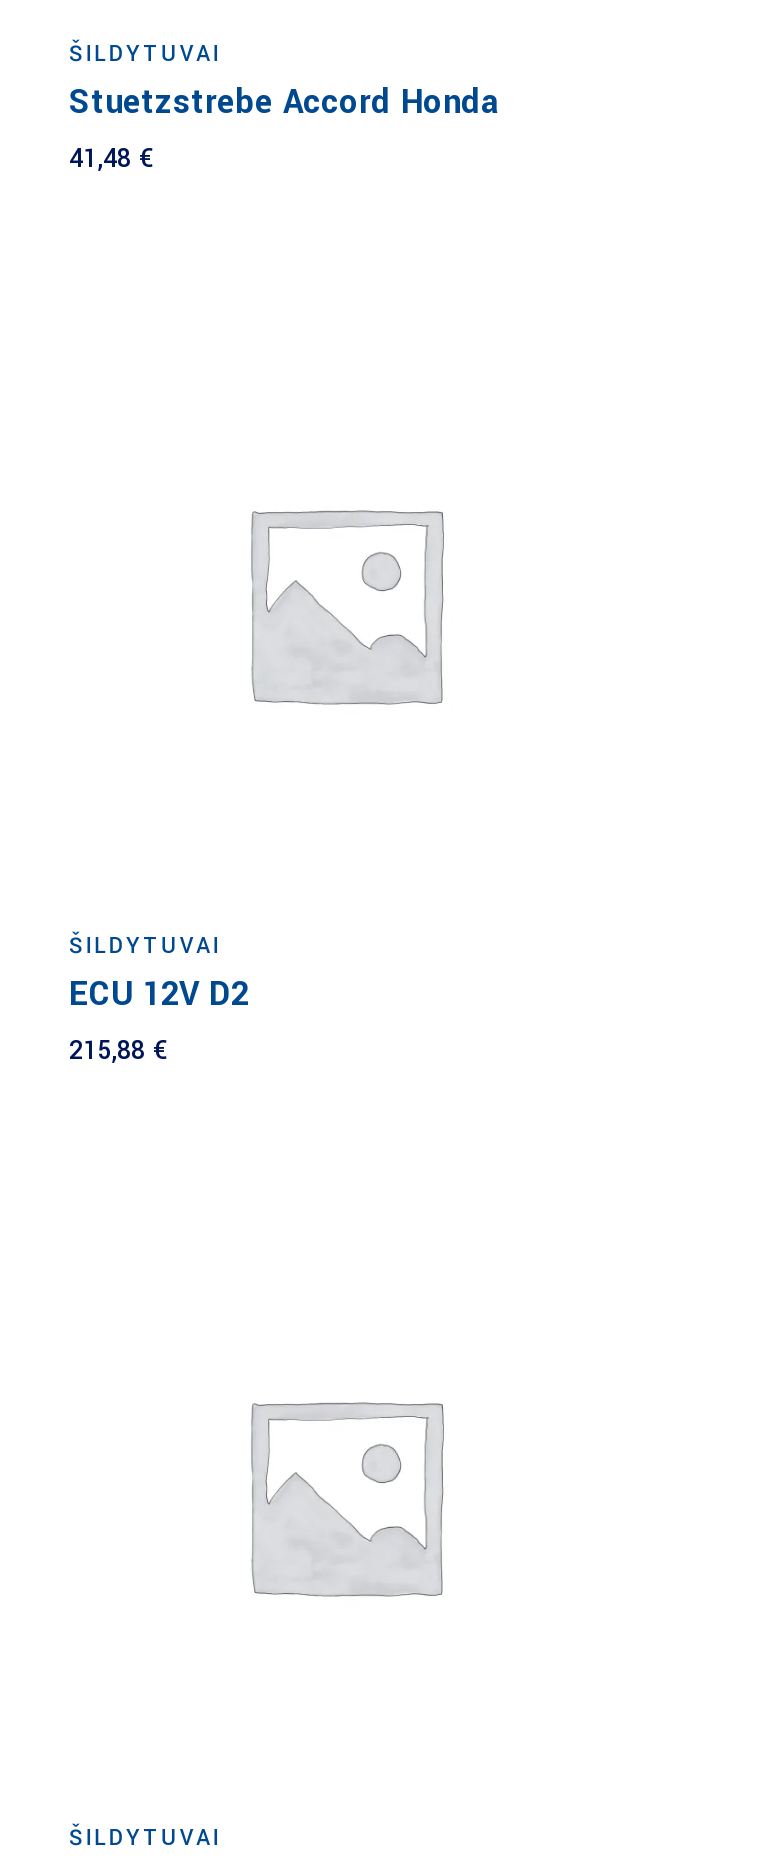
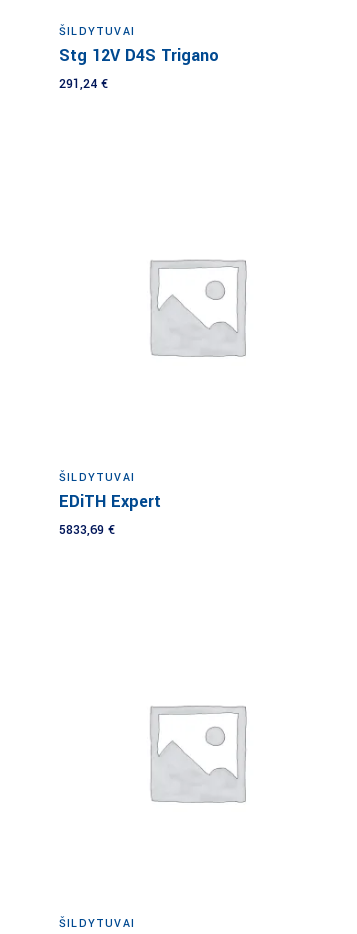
- Stuetzstrebe Accord Honda
- 41,48 €
+ Stg 12V D4S Trigano
+ 291,24 €

- ECU 12V D2
- 215,88 €
+ EDiTH Expert
+ 5833,69 €
